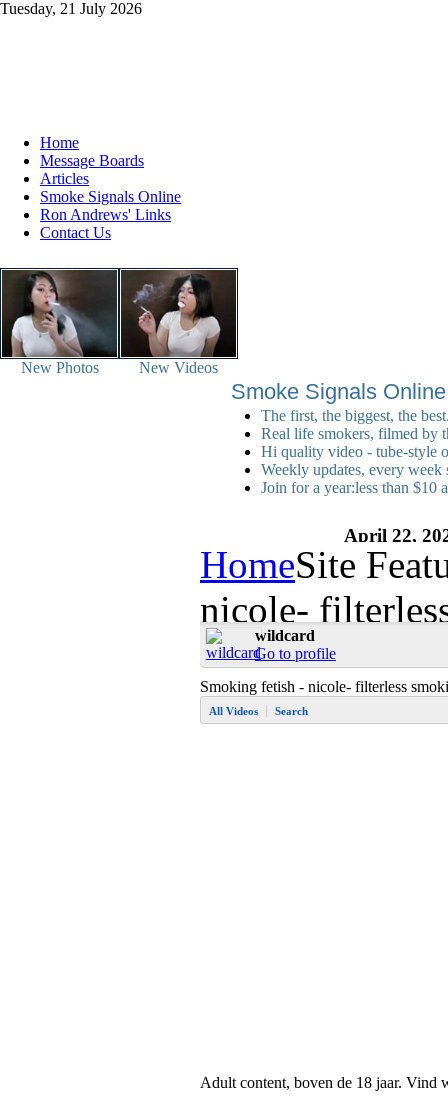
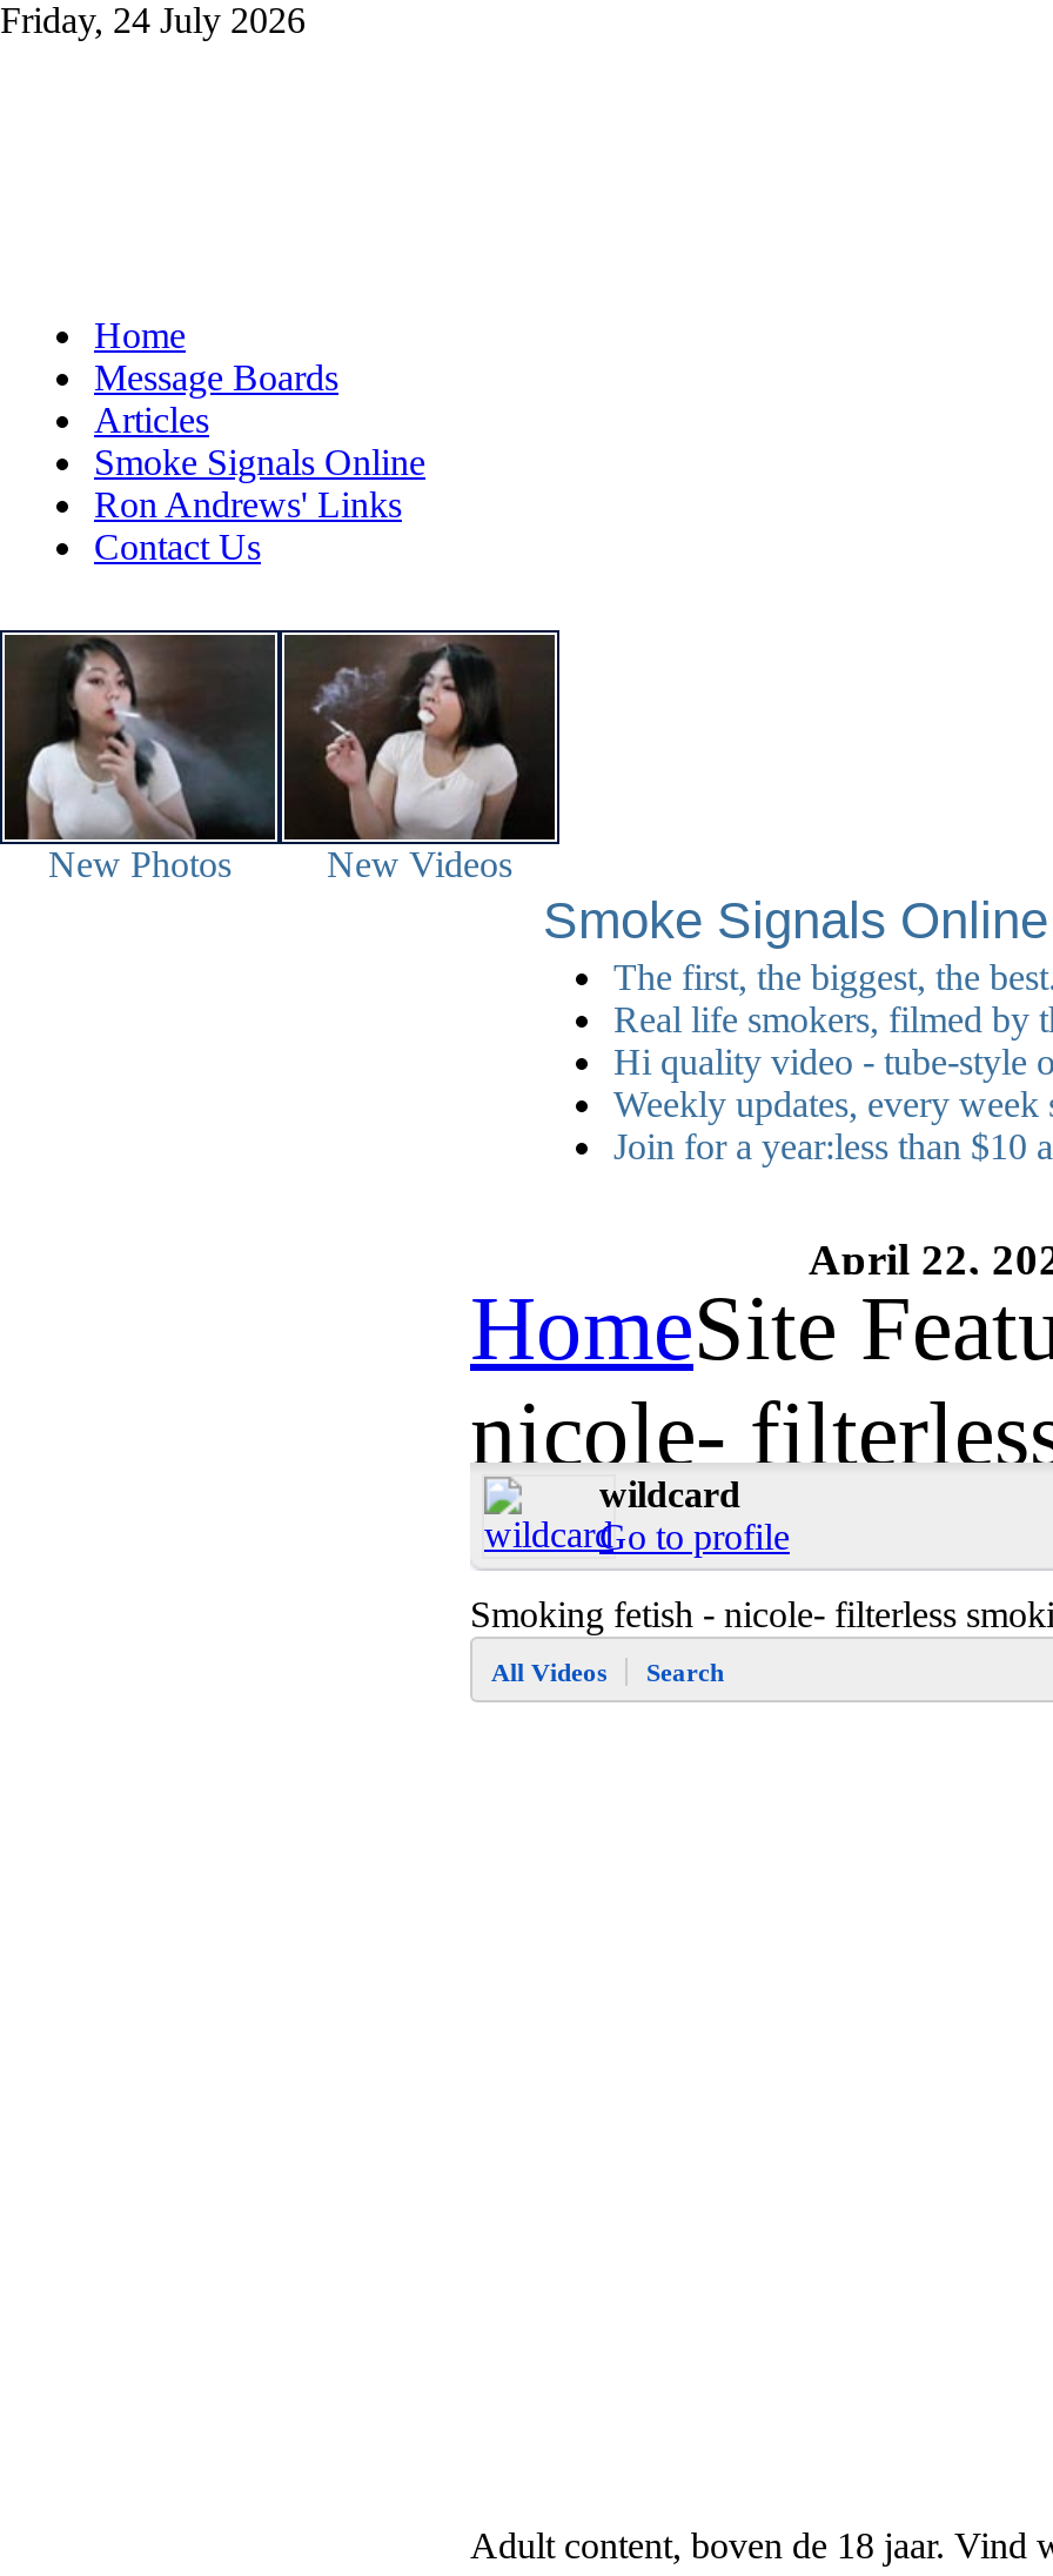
- Tuesday, 21 July 2026
+ Friday, 24 July 2026
